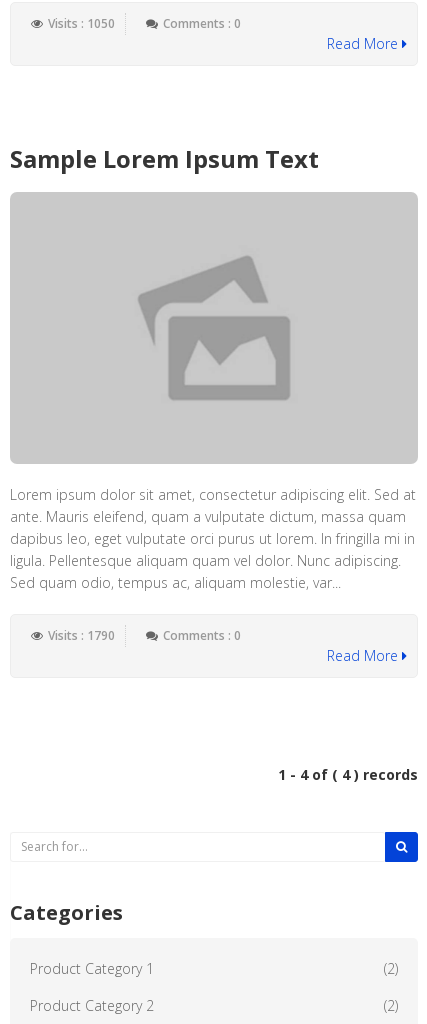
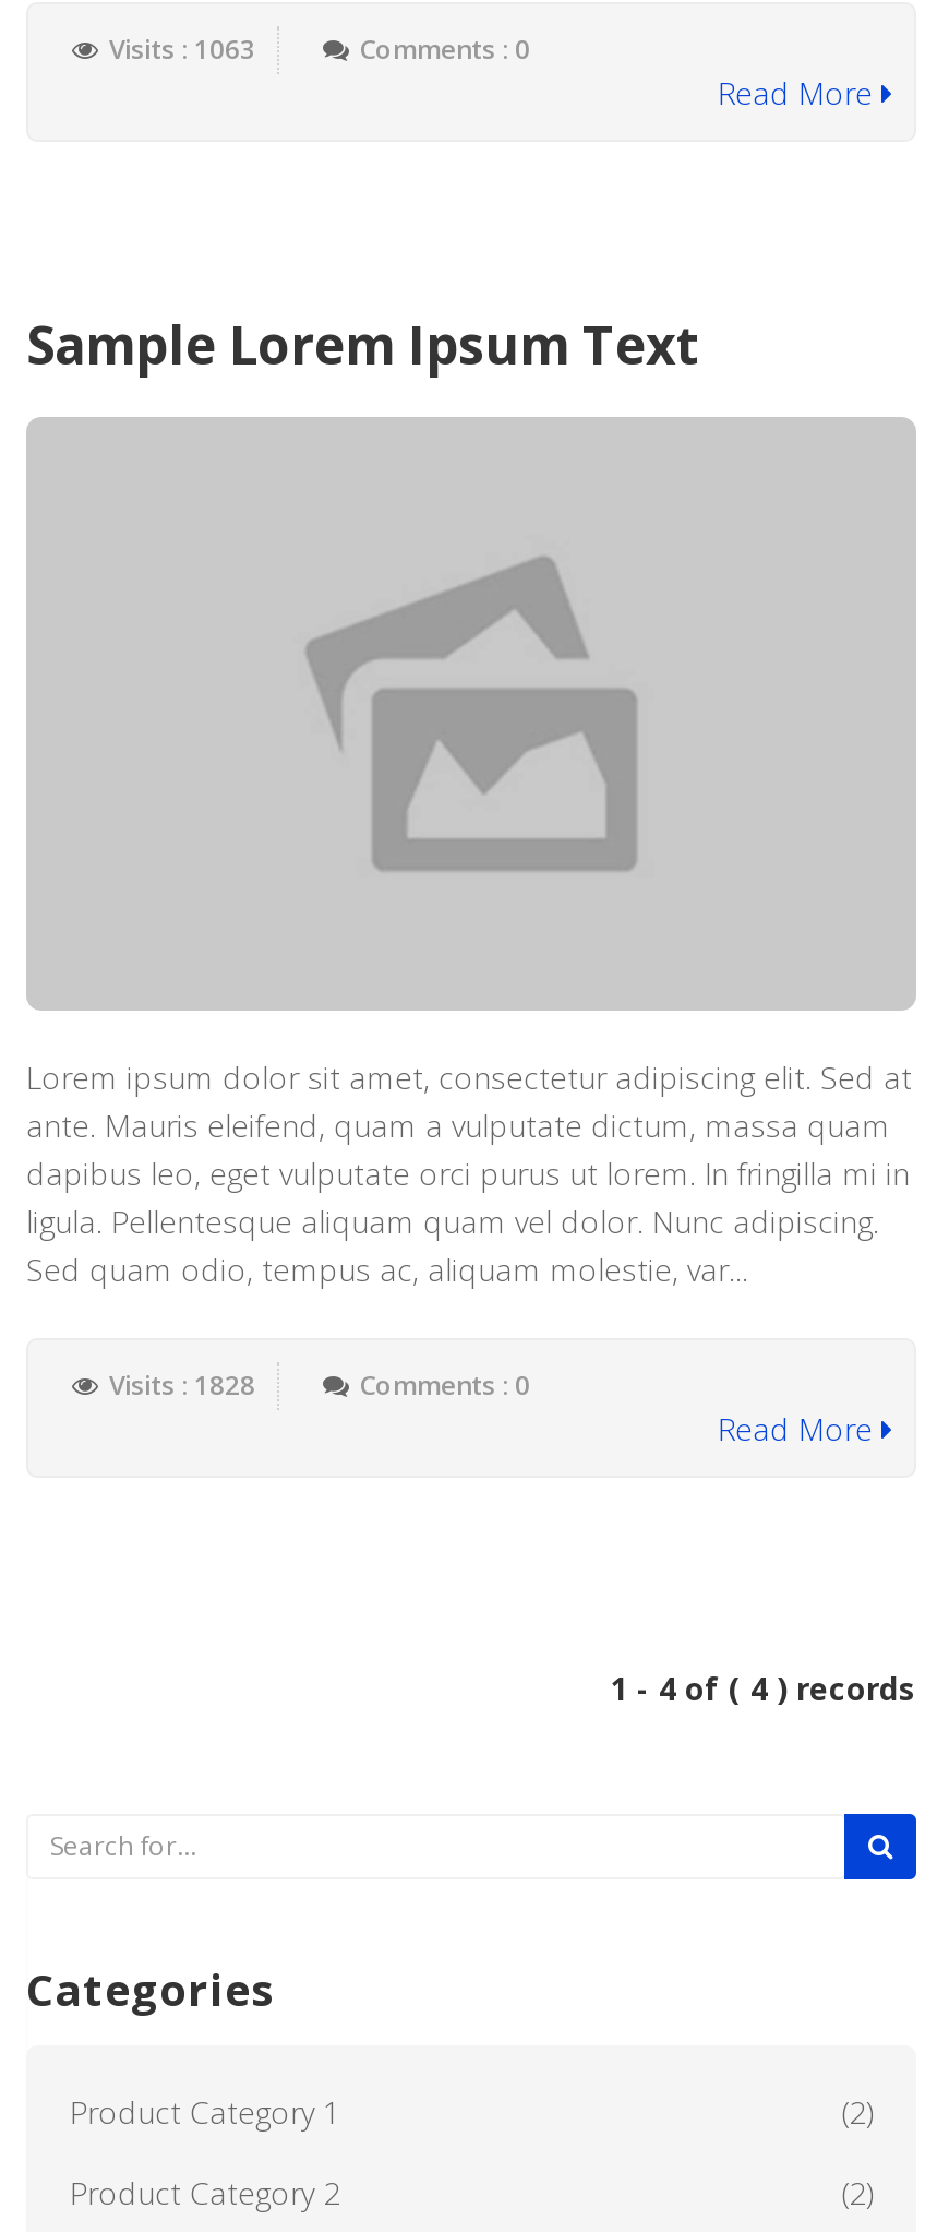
- Visits : 1050
+ Visits : 1063

- Visits : 1790
+ Visits : 1828
